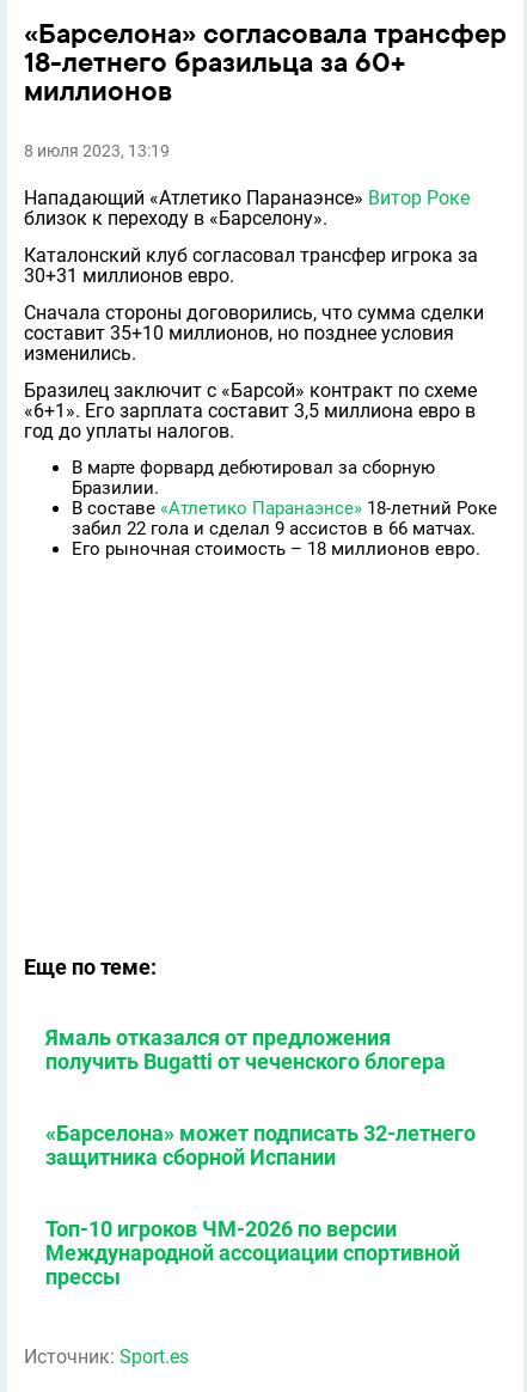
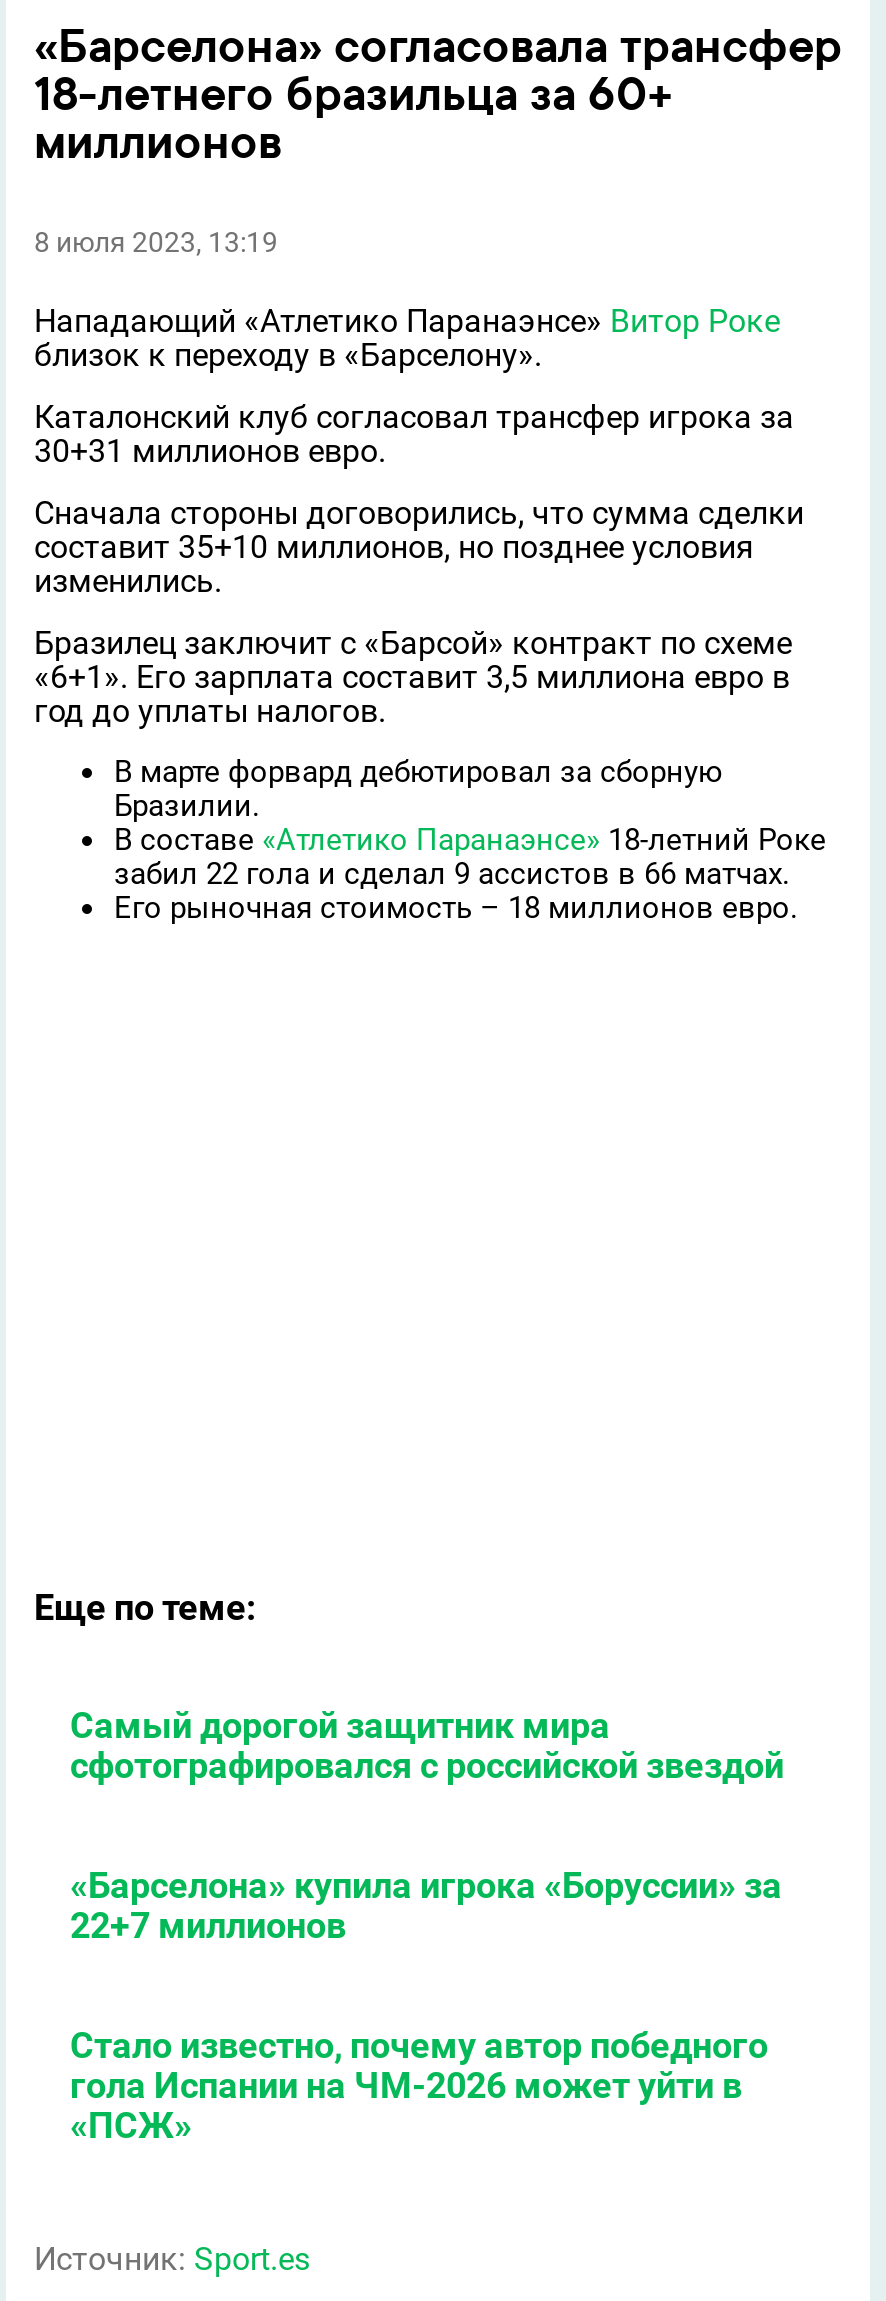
- Ямаль отказался от предложения
- получить Bugatti от чеченского блогера
+ Самый дорогой защитник мира
+ сфотографировался с российской звездой

- «Барселона» может подписать 32-летнего
- защитника сборной Испании
+ «Барселона» купила игрока «Боруссии» за
+ 22+7 миллионов

- Топ-10 игроков ЧМ-2026 по версии
- Международной ассоциации спортивной
- прессы
+ Стало известно, почему автор победного
+ гола Испании на ЧМ-2026 может уйти в
+ «ПСЖ»
